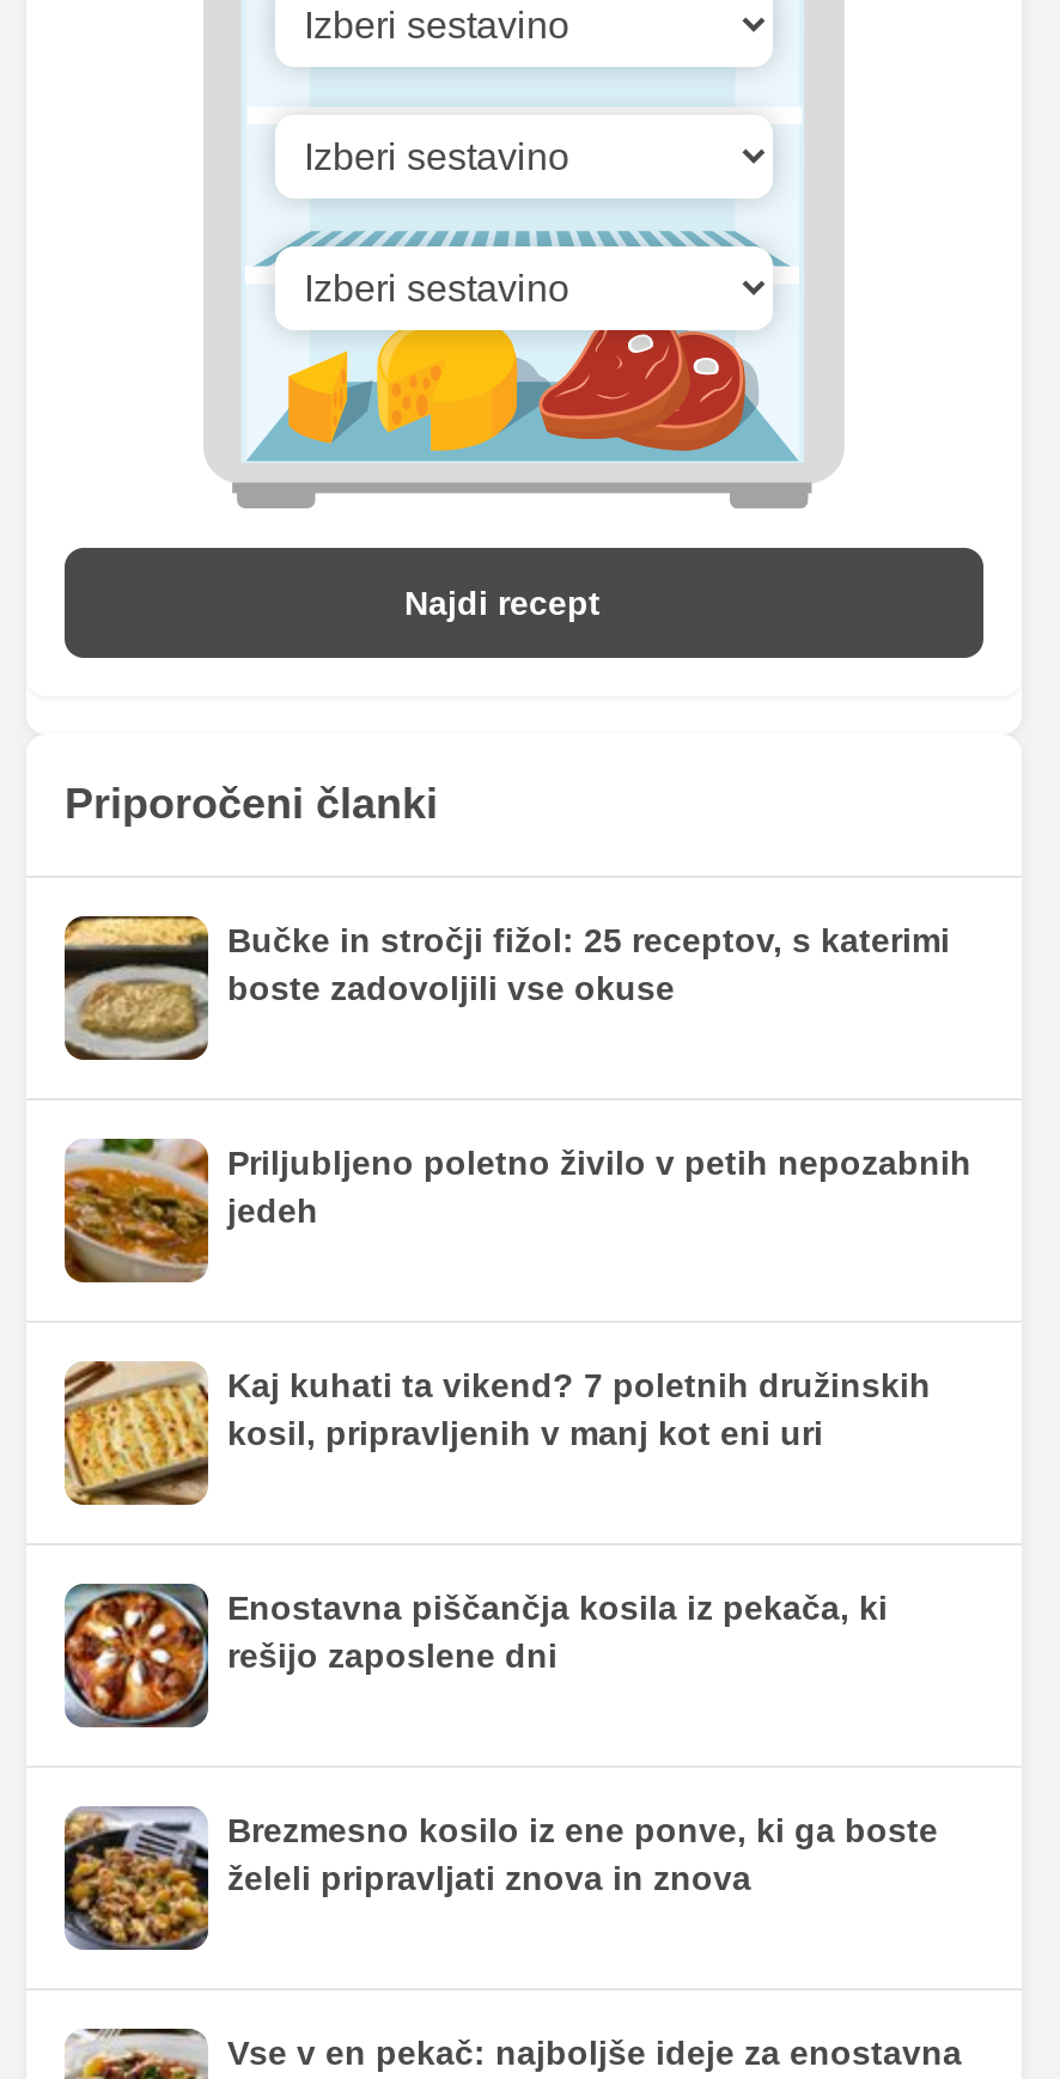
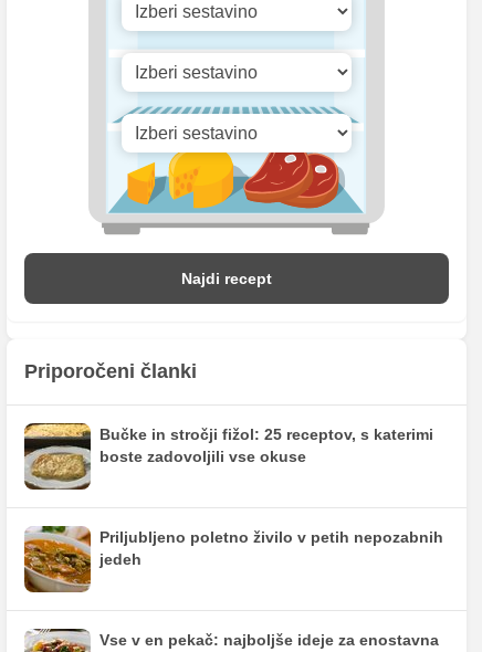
- [image]
- Kaj kuhati ta vikend? 7 poletnih družinskih
- kosil, pripravljenih v manj kot eni uri

- [image]
- Enostavna piščančja kosila iz pekača, ki
- rešijo zaposlene dni

- [image]
- Brezmesno kosilo iz ene ponve, ki ga boste
- želeli pripravljati znova in znova
